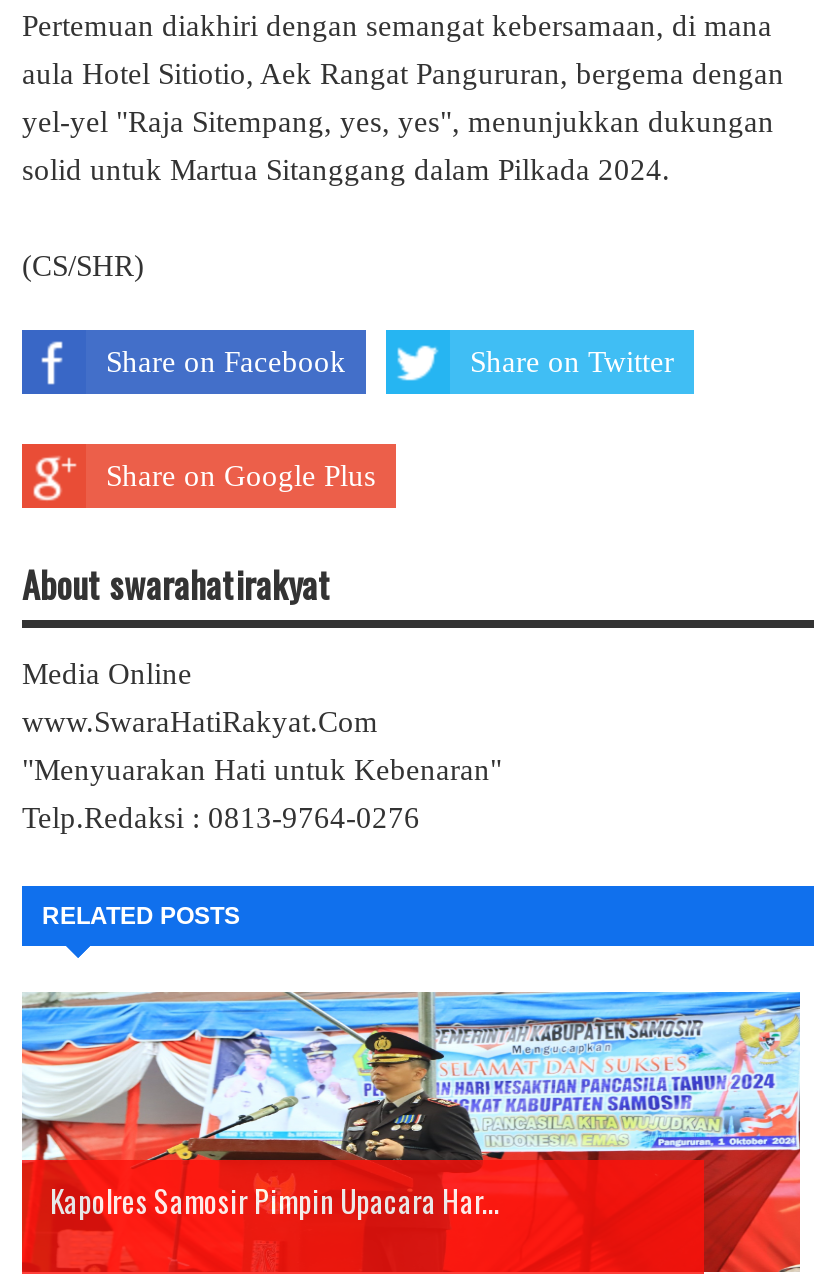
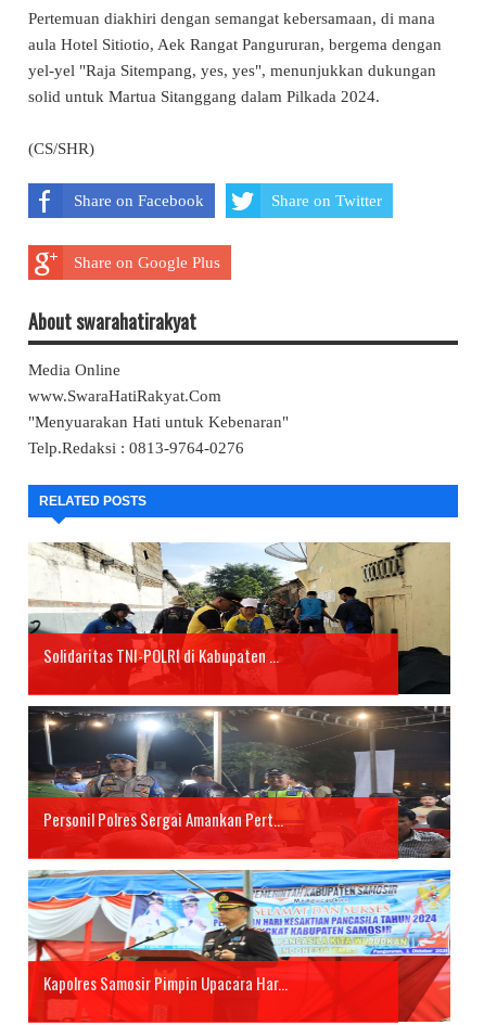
+ [image]
+ Solidaritas TNI-POLRI di Kabupaten ...

+ [image]
+ Personil Polres Sergai Amankan Pert...
